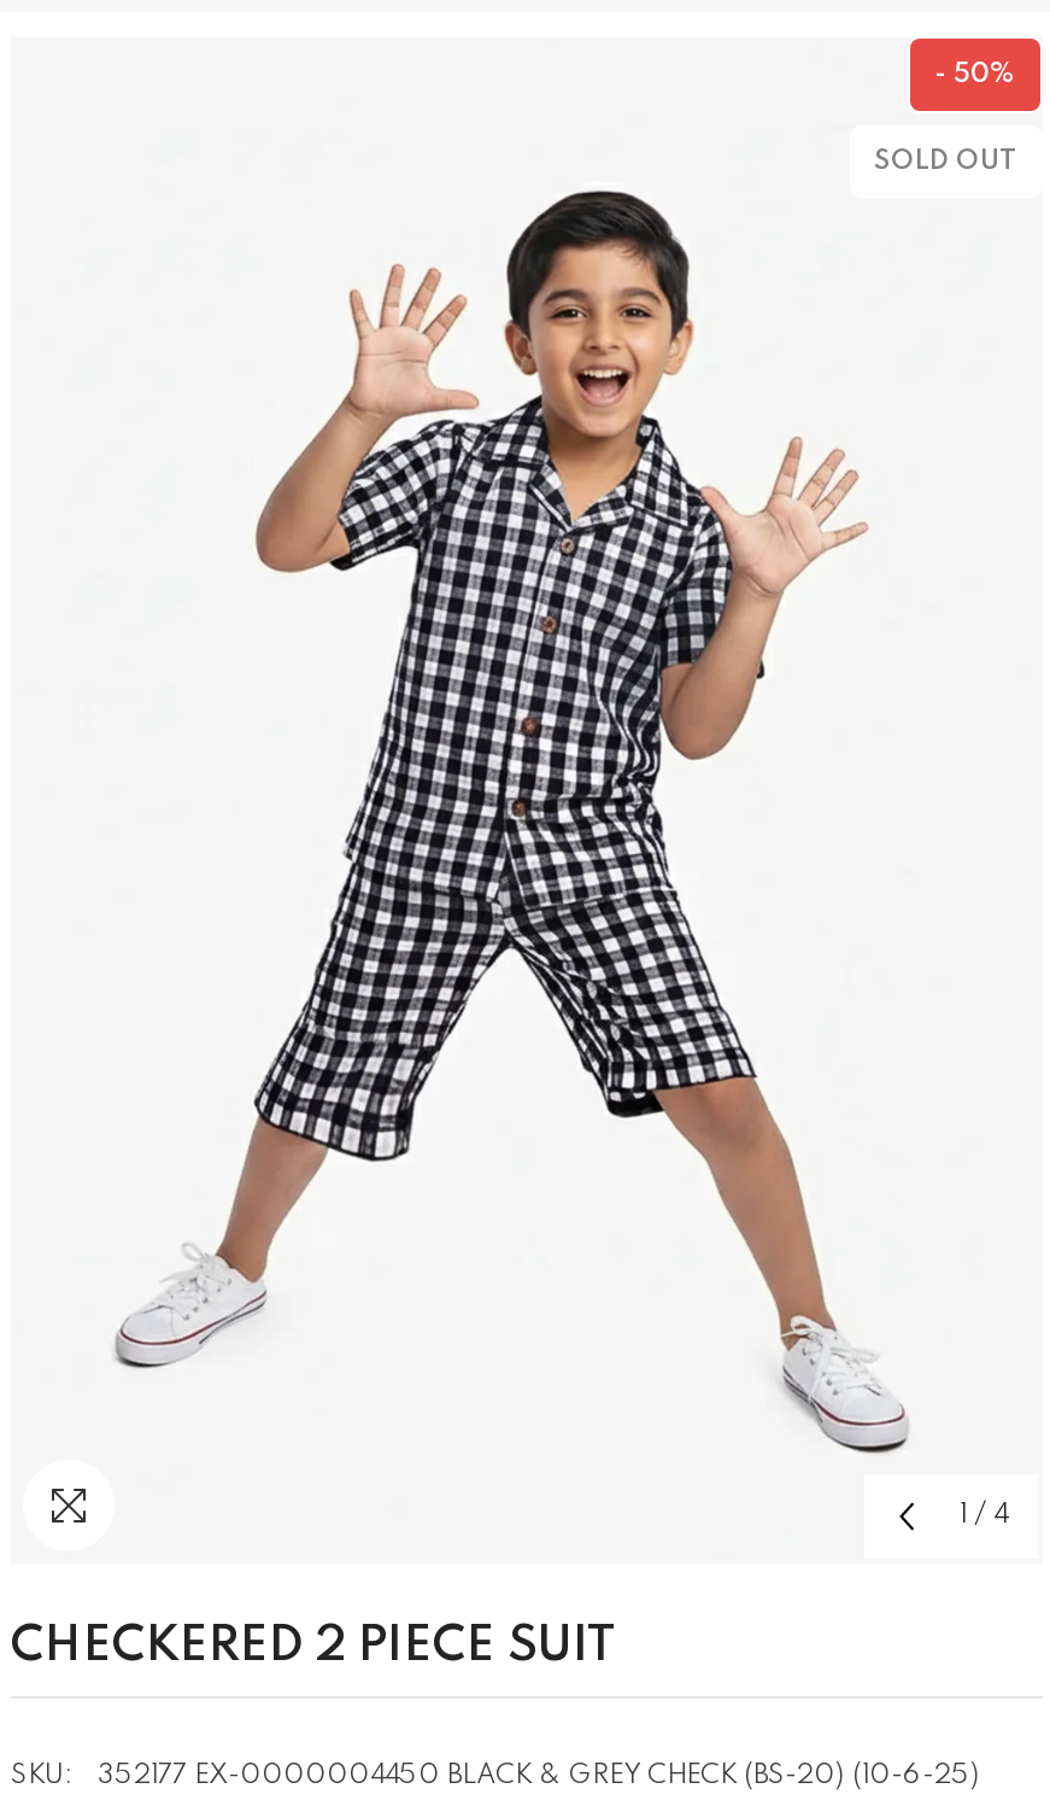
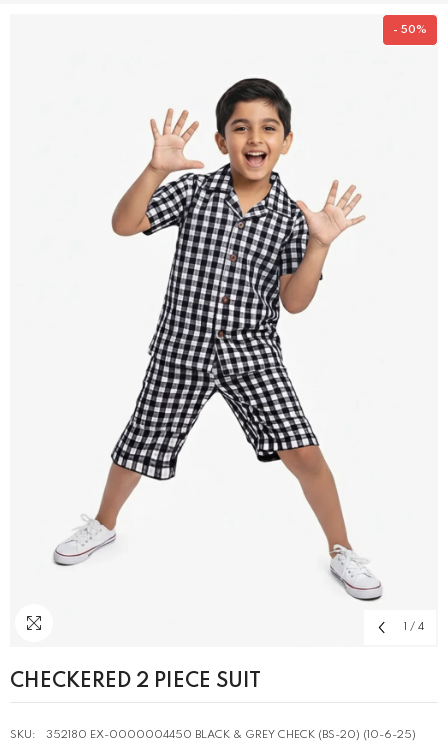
- SOLD OUT

- 352177 EX-0000004450 BLACK & GREY CHECK (BS-20) (10-6-25)
+ 352180 EX-0000004450 BLACK & GREY CHECK (BS-20) (10-6-25)
